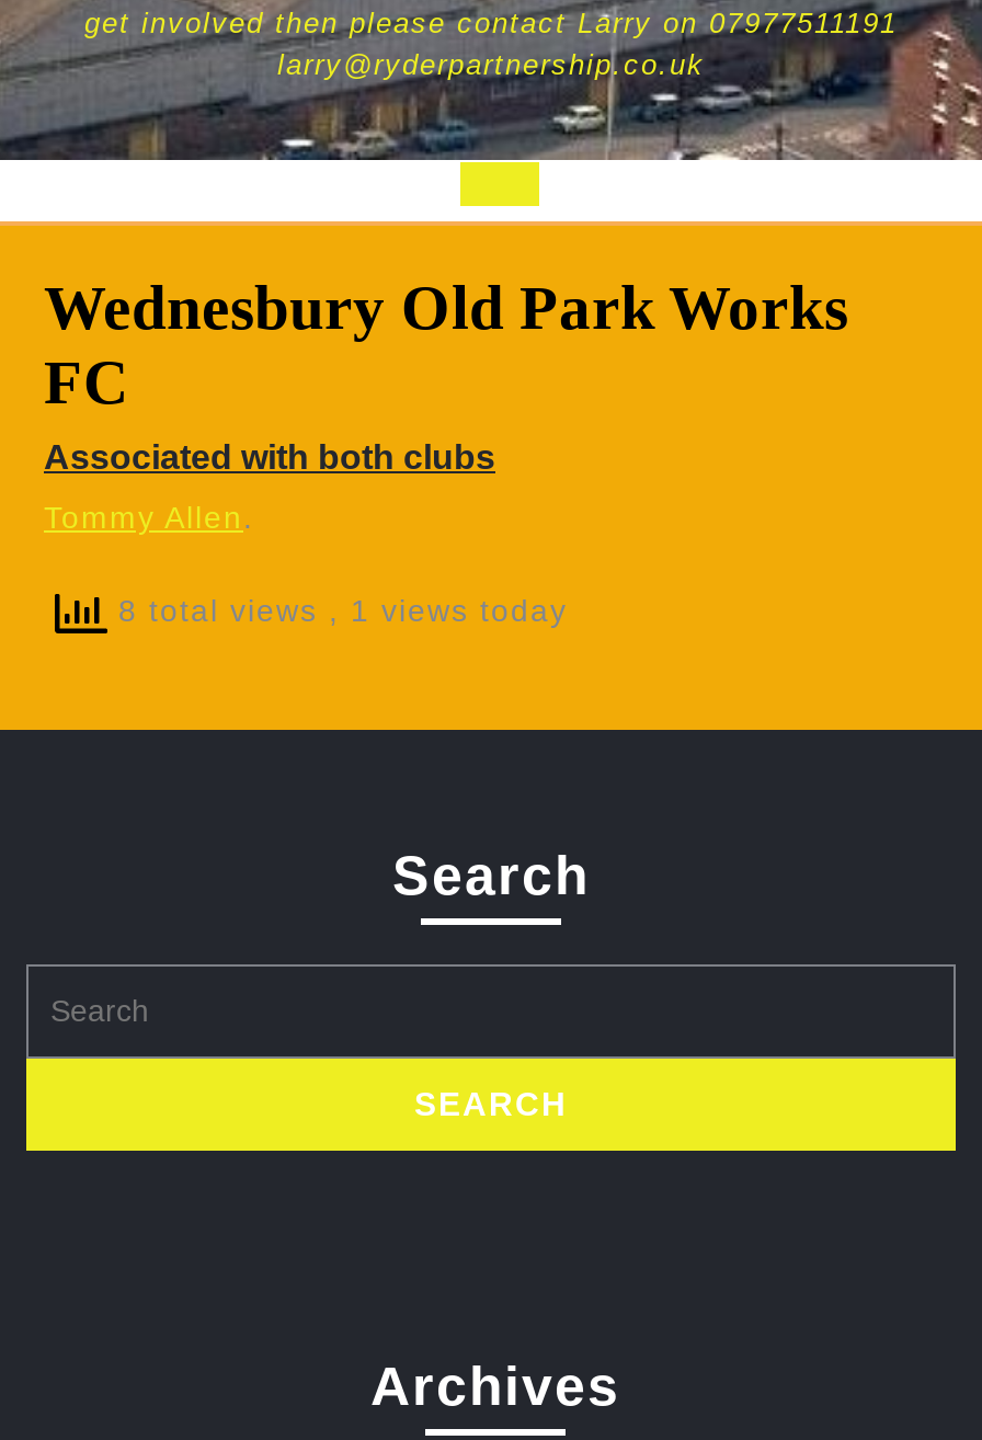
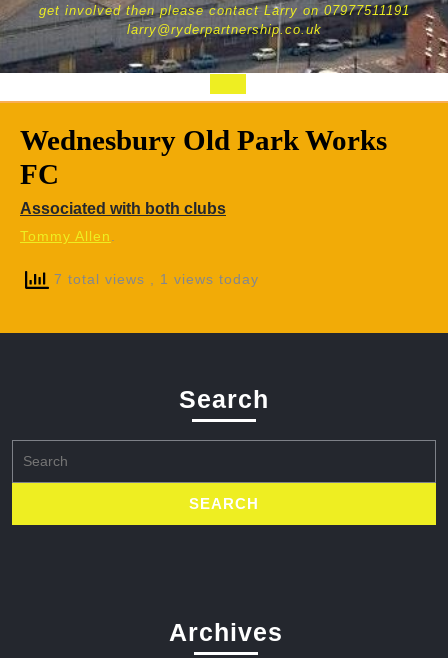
- 8 total views, 1 views today
+ 7 total views, 1 views today
